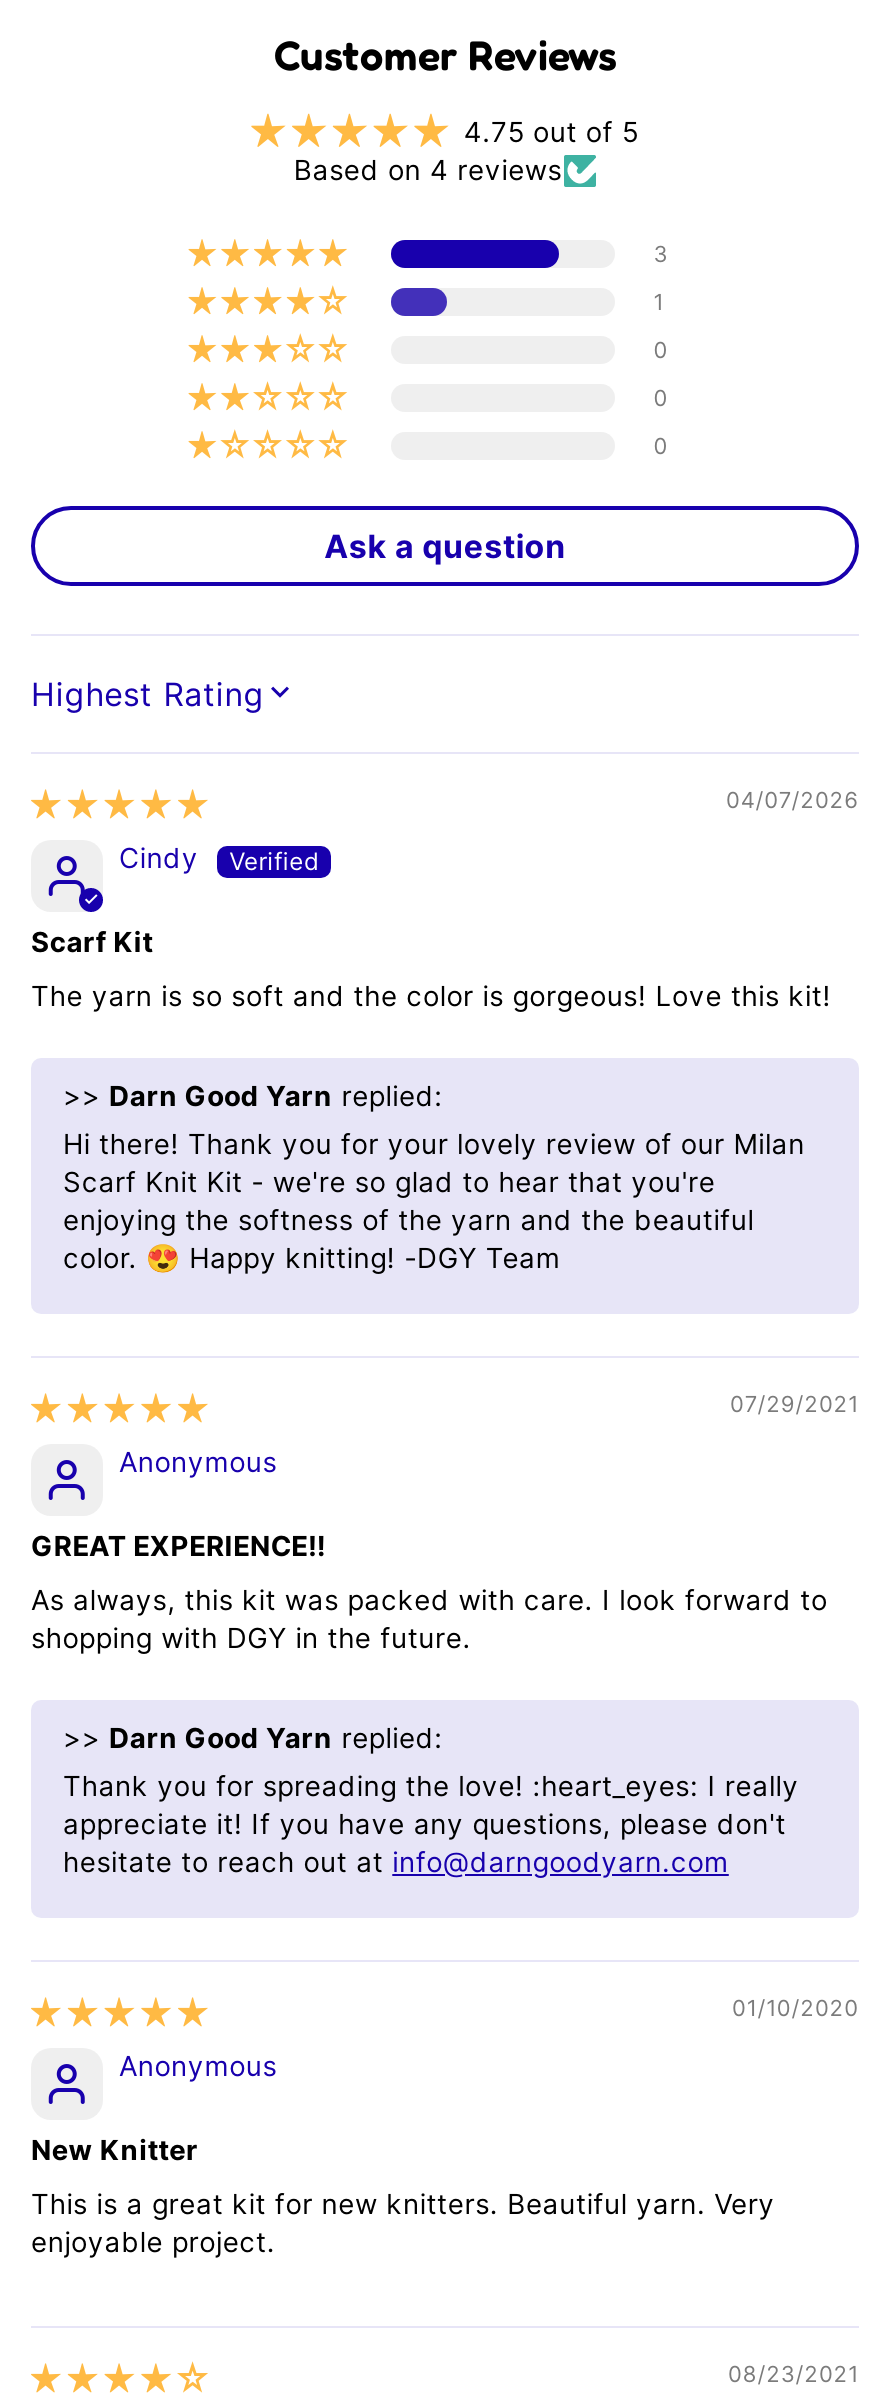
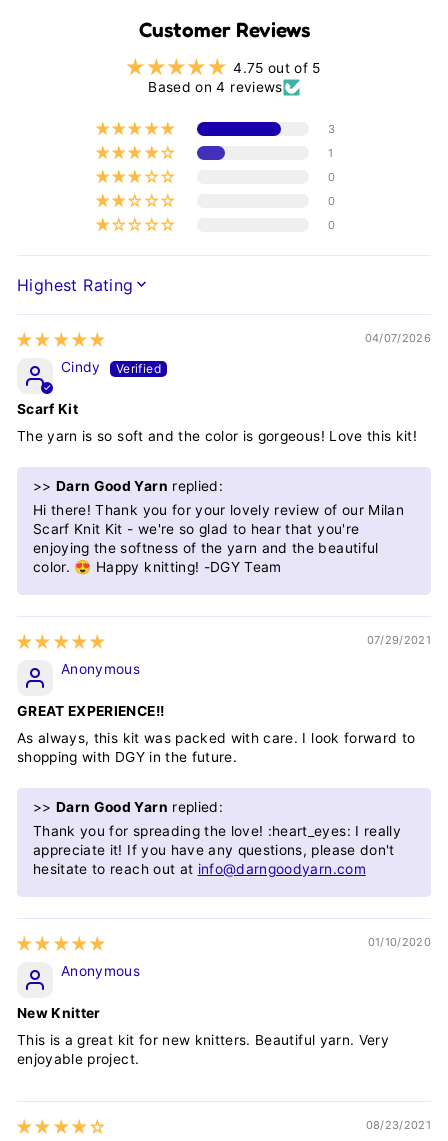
- Ask a question
